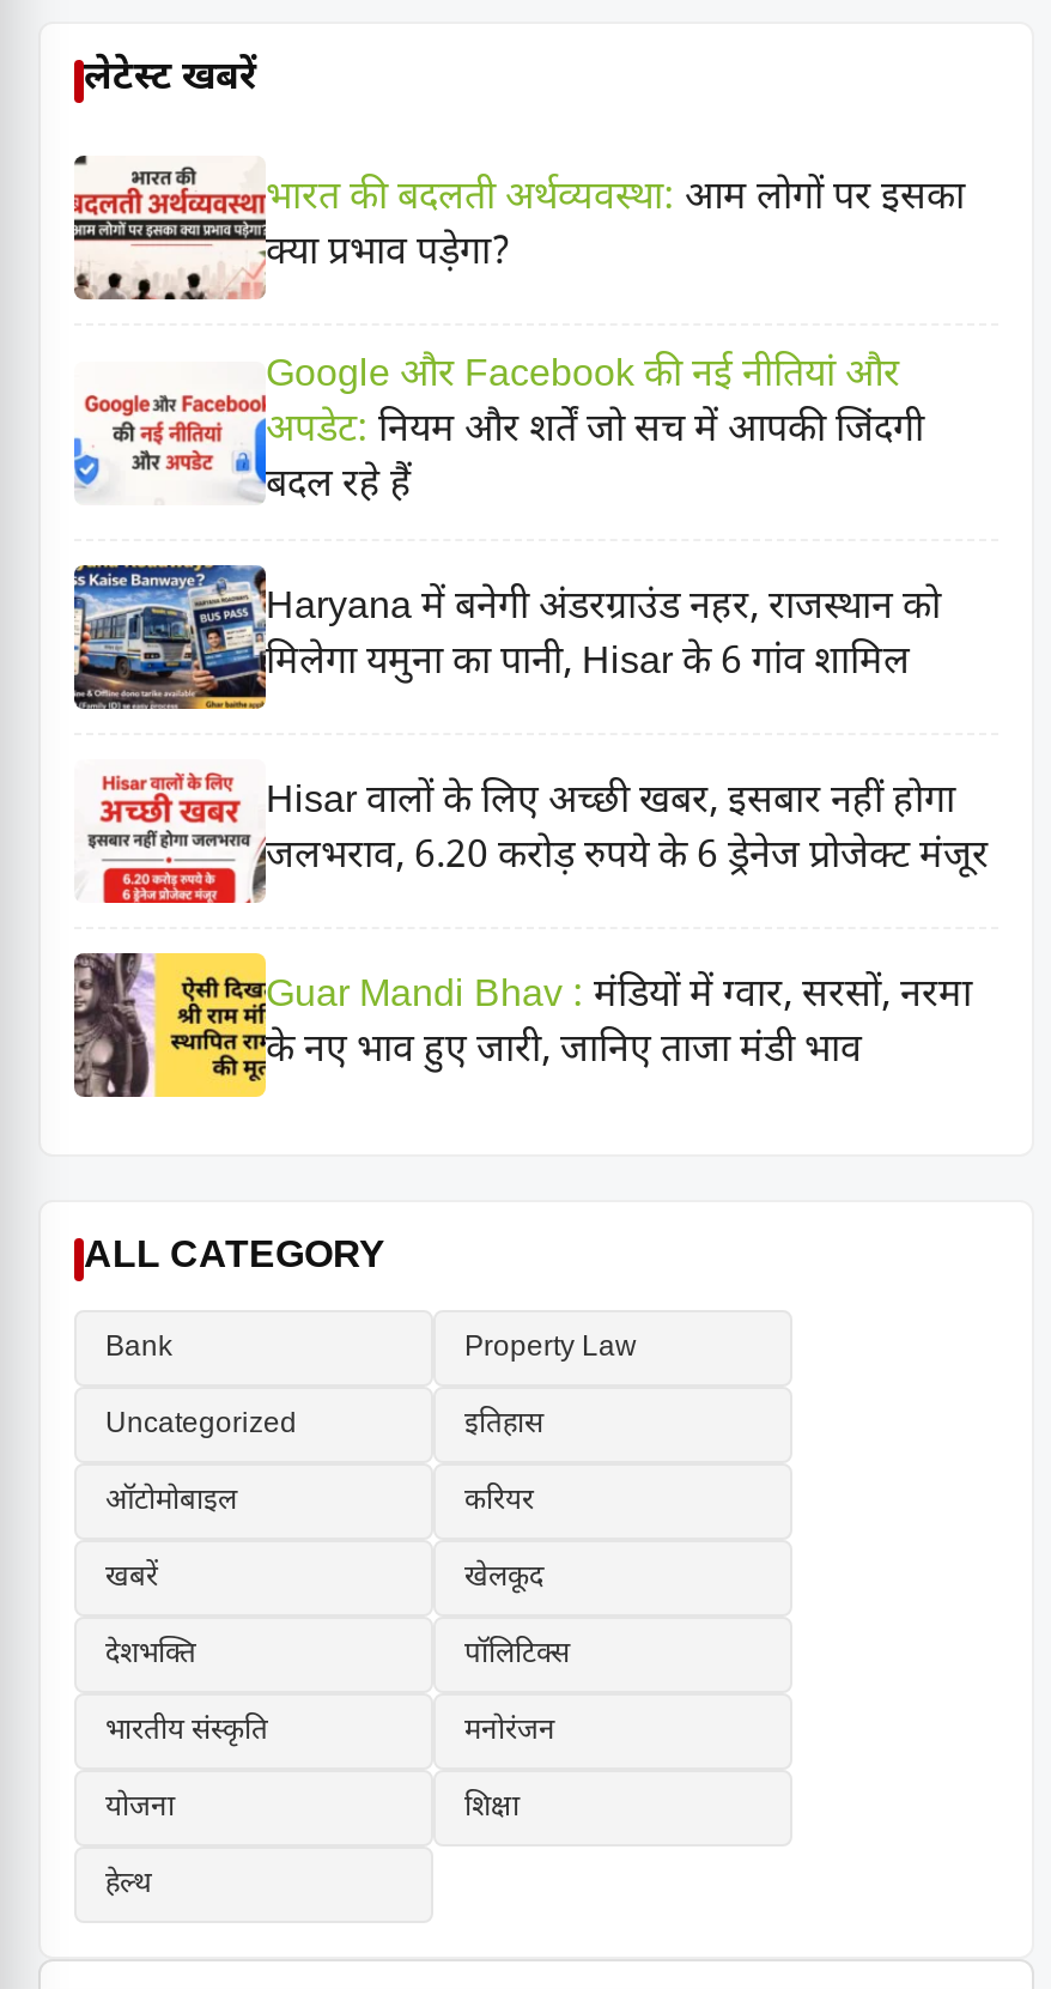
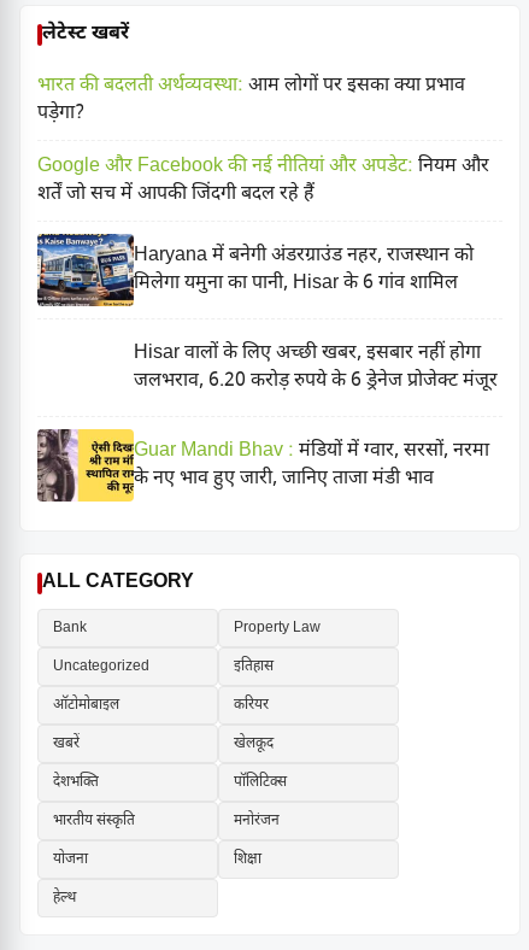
- [image]
